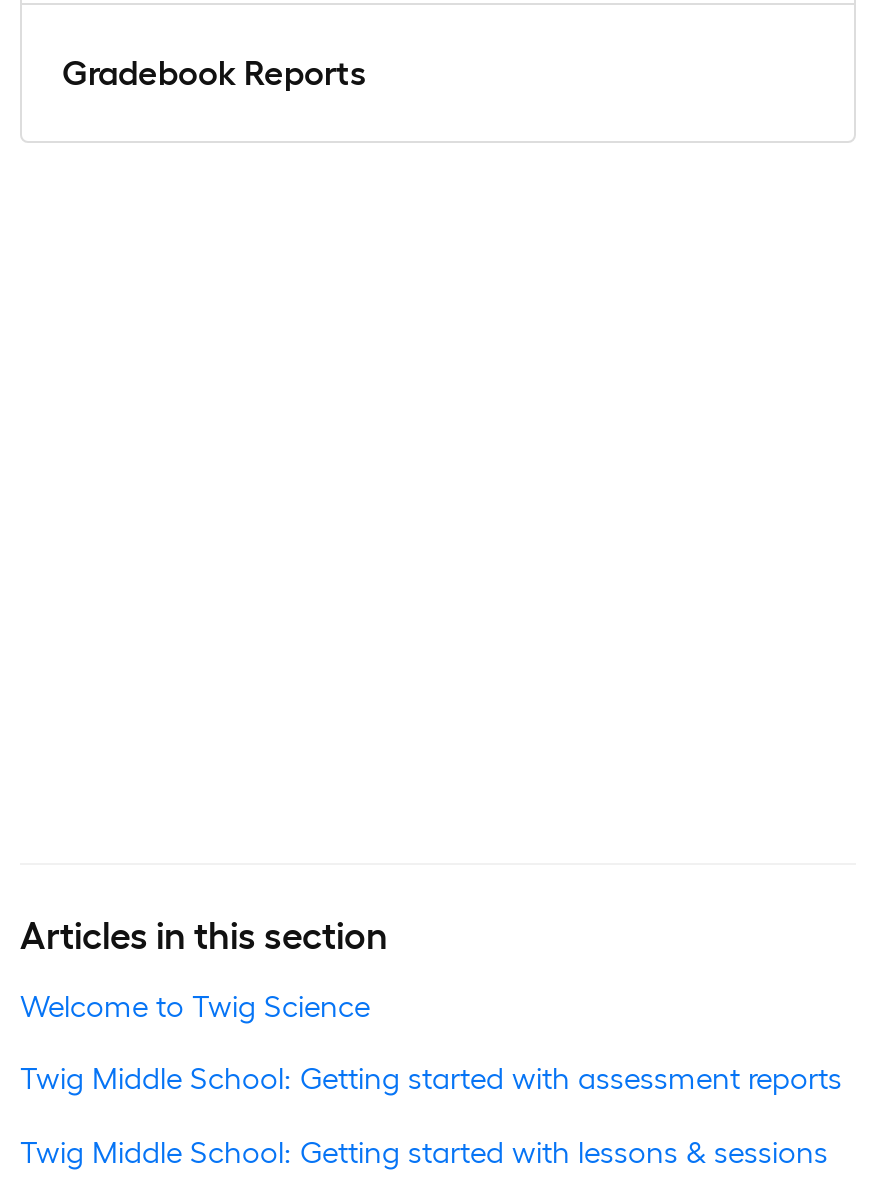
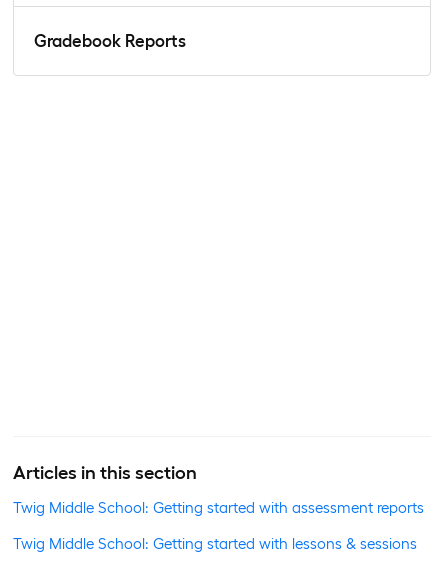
- Welcome to Twig Science
